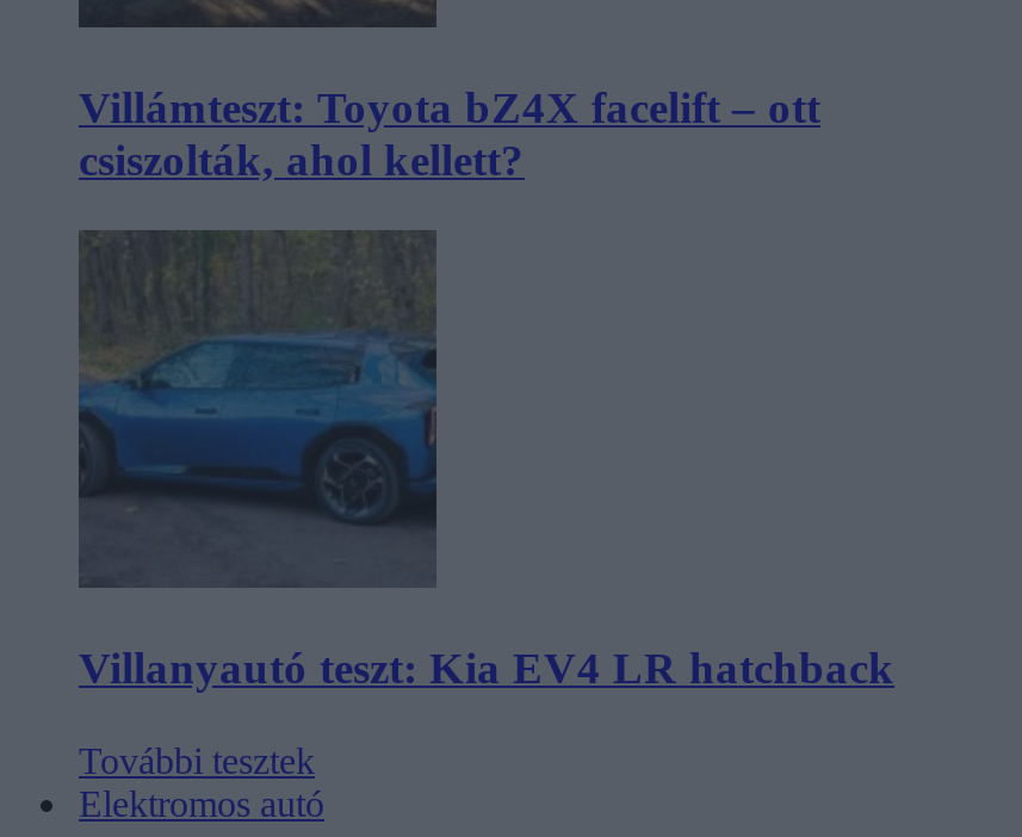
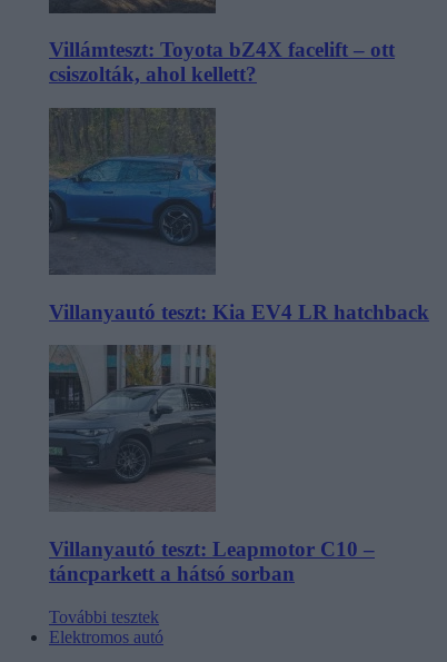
+ [image]
+ Villanyautó teszt: Leapmotor C10 –
+ táncparkett a hátsó sorban
